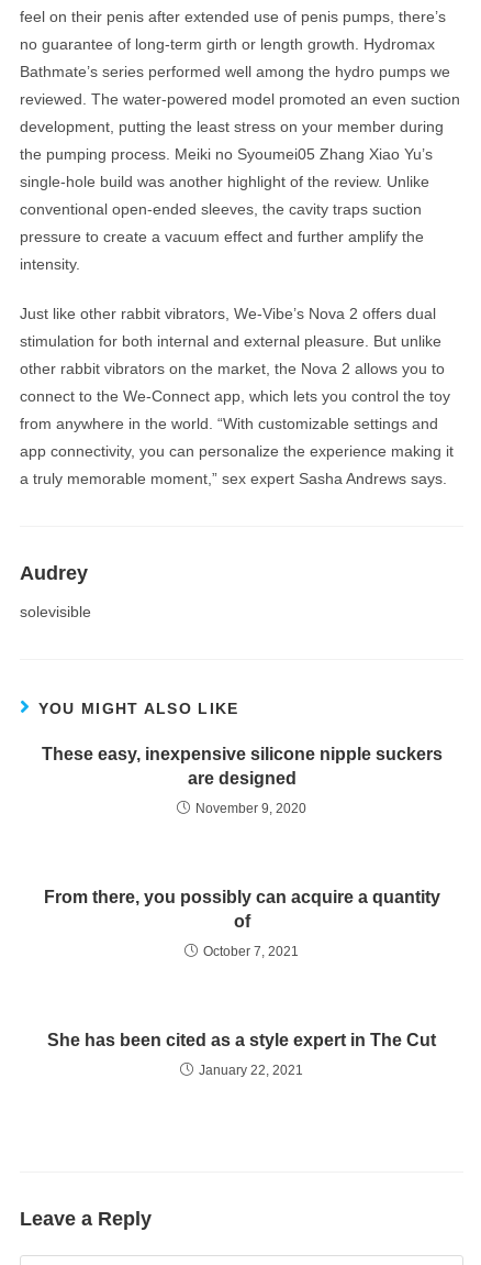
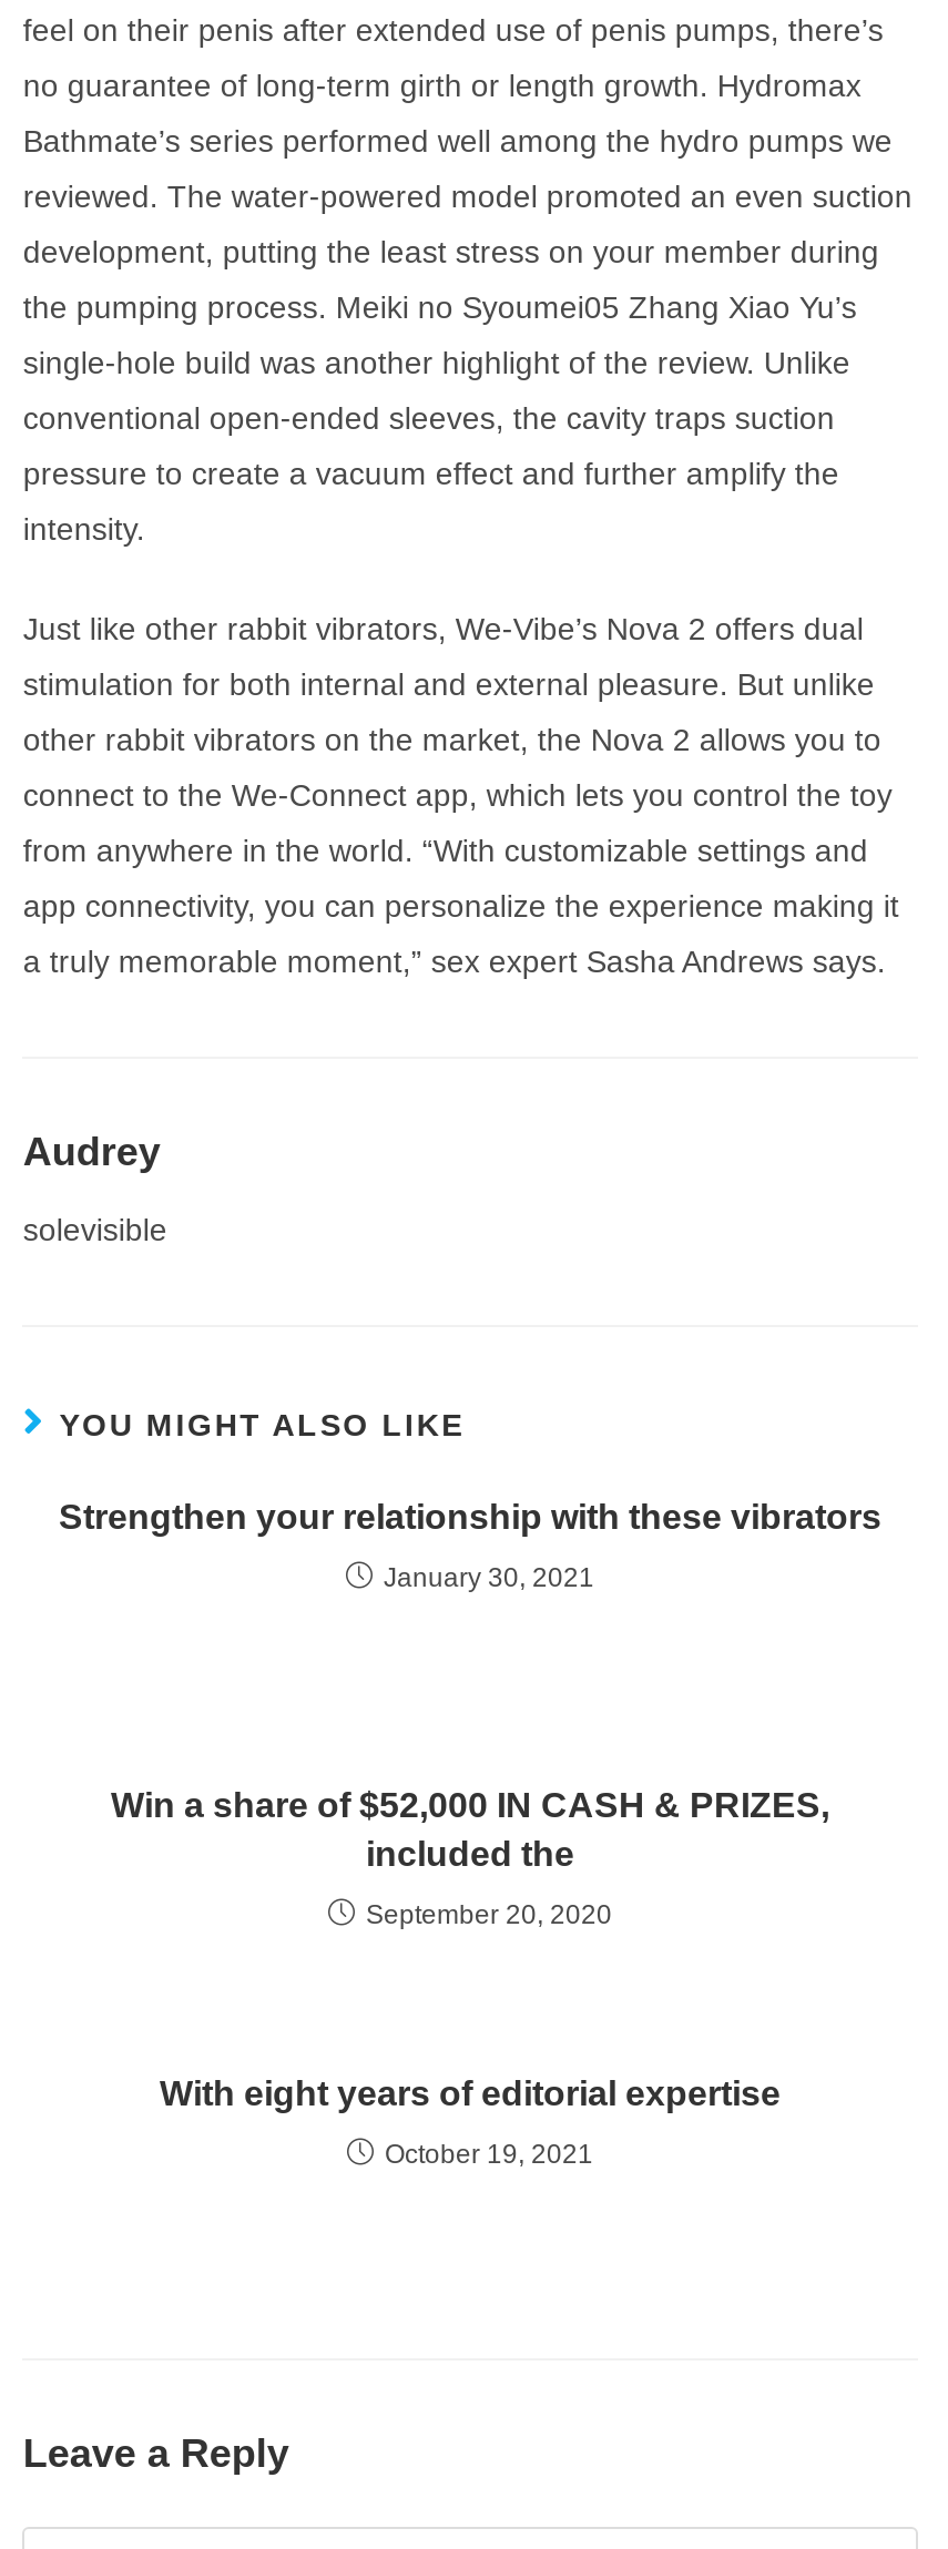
- These easy, inexpensive silicone nipple suckers
- are designed
+ Strengthen your relationship with these vibrators

- November 9, 2020
+ January 30, 2021

- From there, you possibly can acquire a quantity
- of
+ Win a share of $52,000 IN CASH & PRIZES,
+ included the

- October 7, 2021
+ September 20, 2020

- She has been cited as a style expert in The Cut
+ With eight years of editorial expertise

- January 22, 2021
+ October 19, 2021
